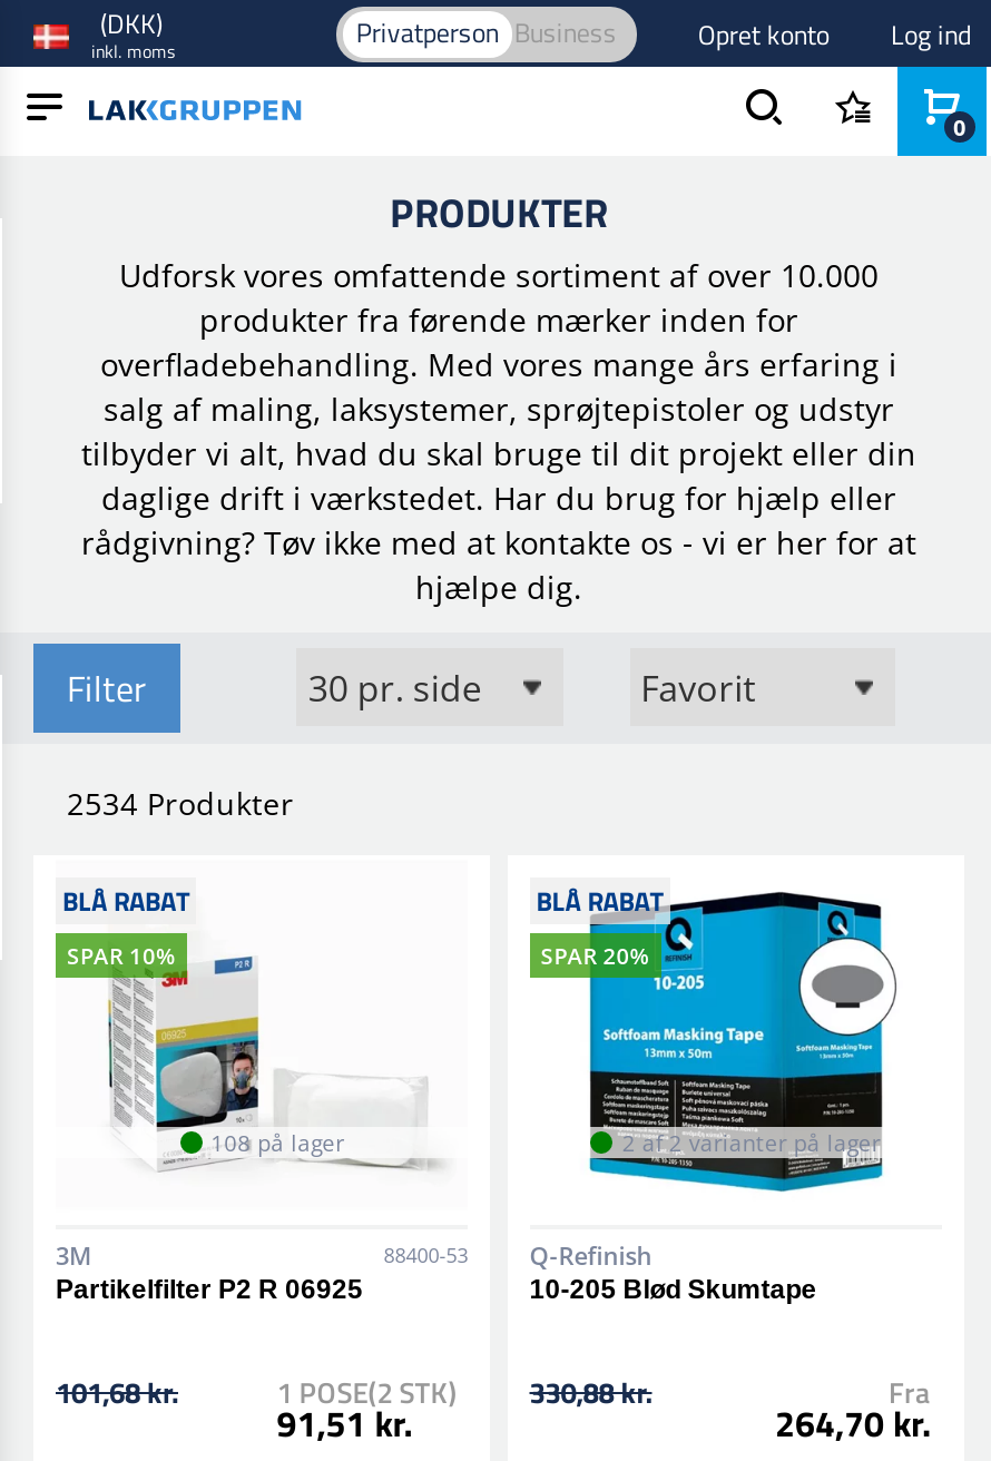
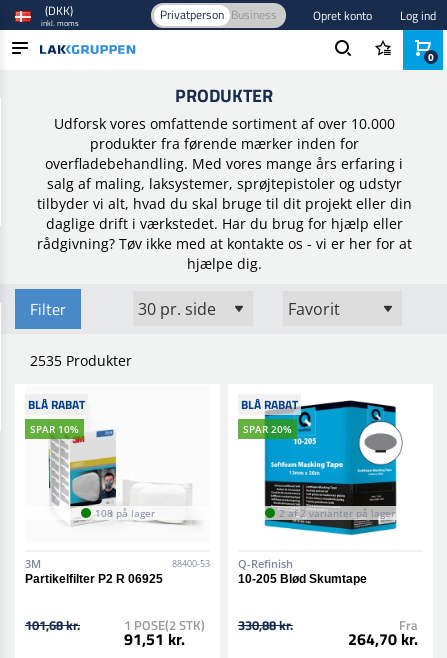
- 2534 Produkter
+ 2535 Produkter
